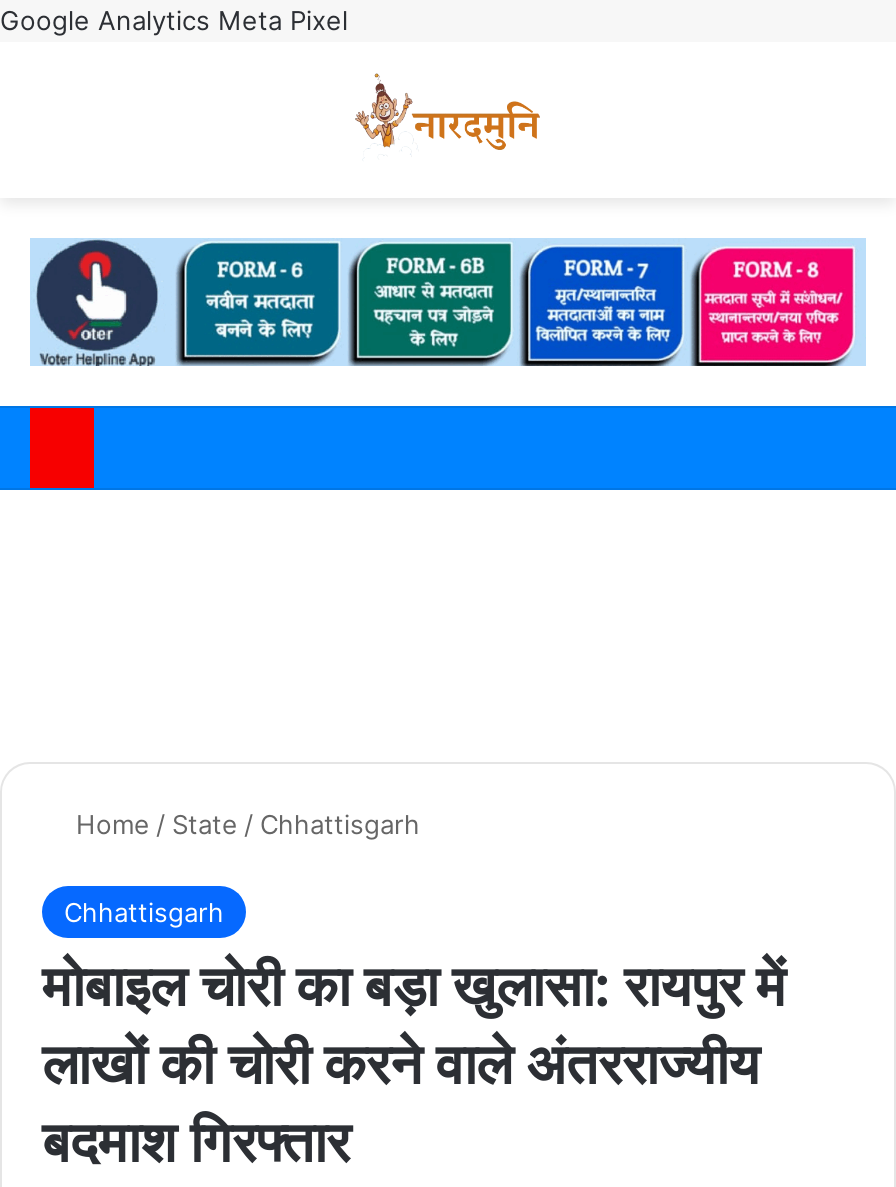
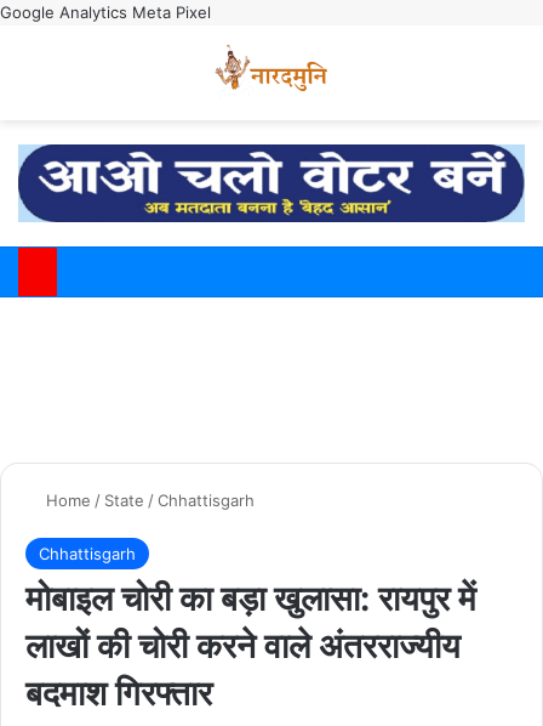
- [image]
+ [image]
